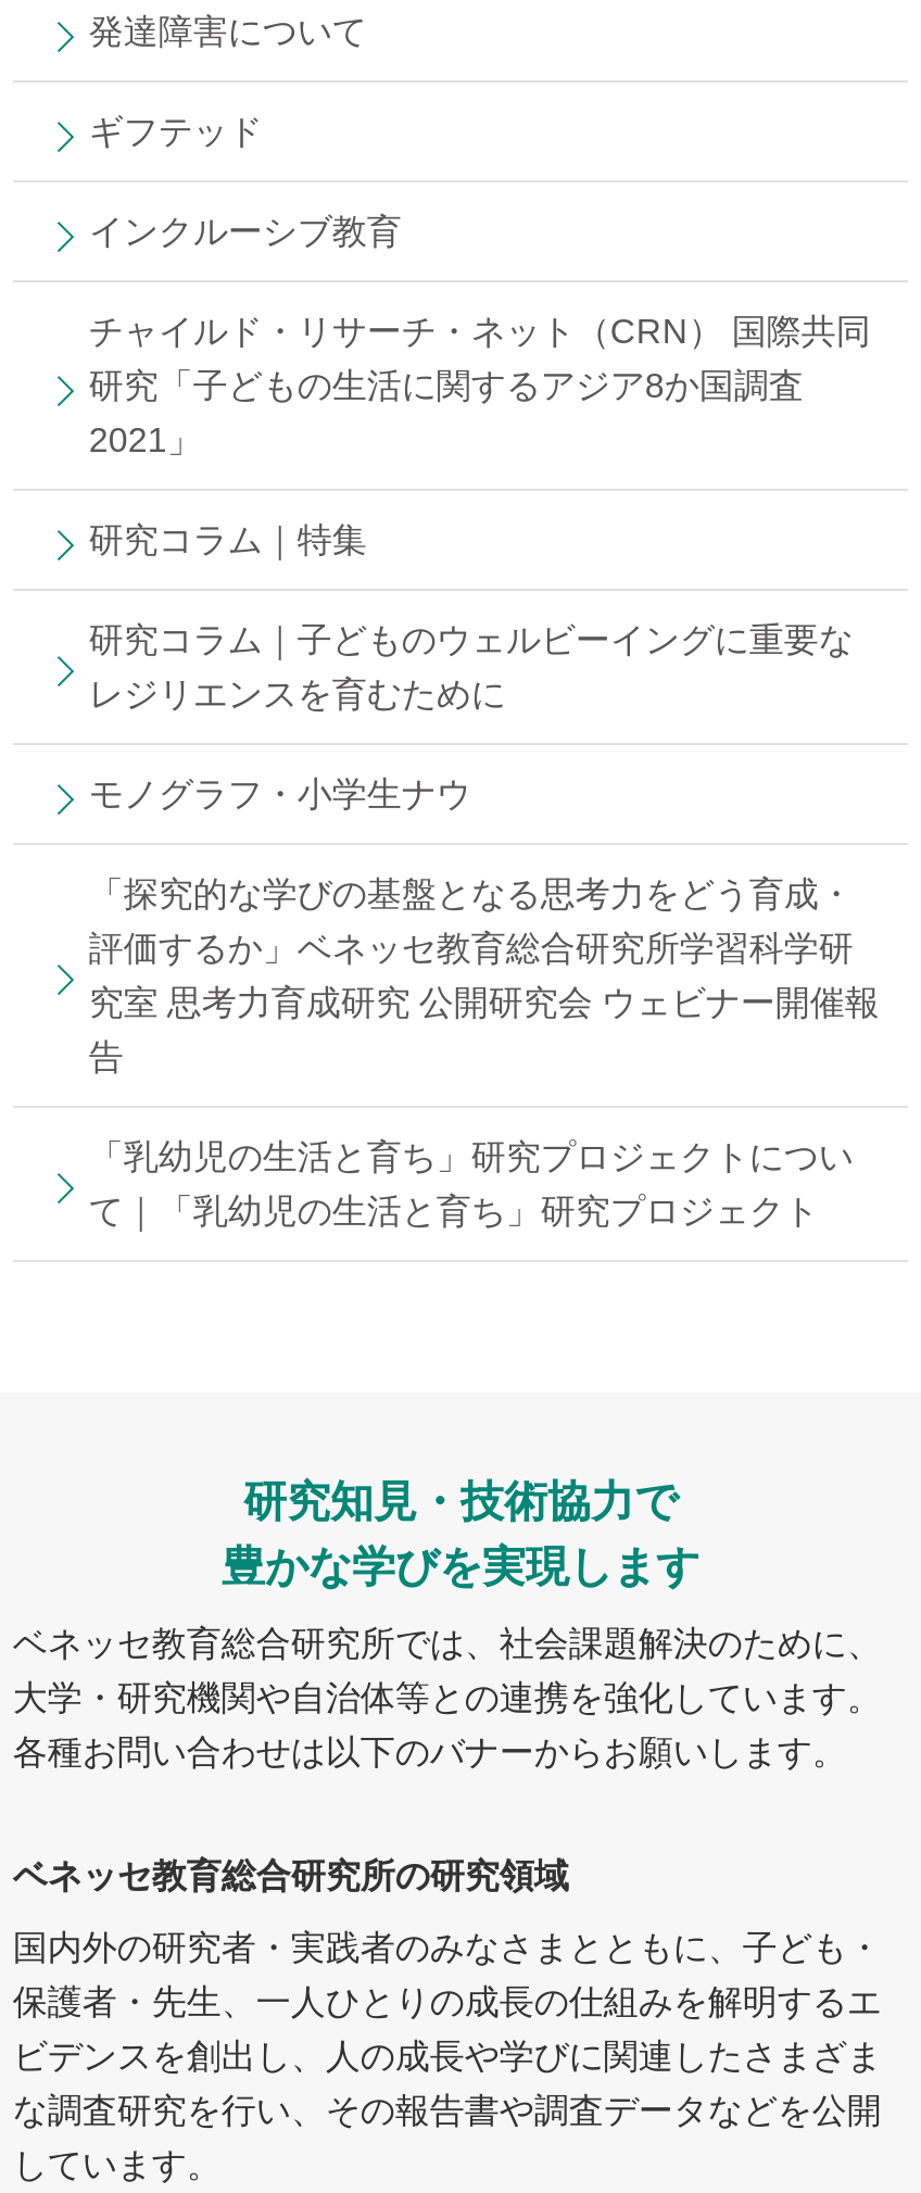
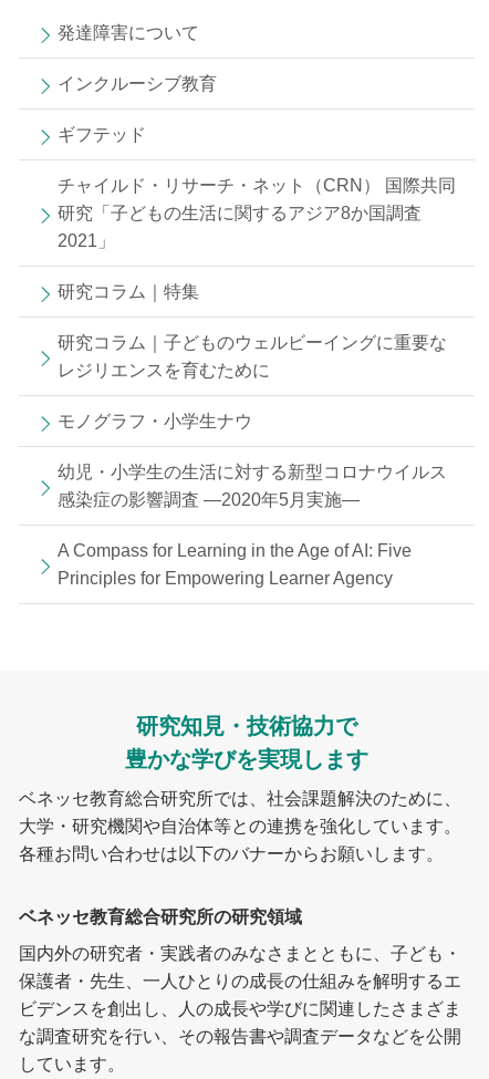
moved down: ギフテッド

- 「探究的な学びの基盤となる思考力をどう育成・
- 評価するか」ベネッセ教育総合研究所学習科学研
- 究室 思考力育成研究 公開研究会 ウェビナー開催報
- 告
- 「乳幼児の生活と育ち」研究プロジェクトについ
- て｜「乳幼児の生活と育ち」研究プロジェクト
+ 幼児・小学生の生活に対する新型コロナウイルス
+ 感染症の影響調査 —2020年5月実施—
+ A Compass for Learning in the Age of AI: Five
+ Principles for Empowering Learner Agency
